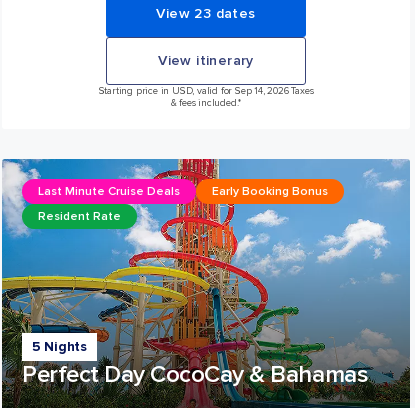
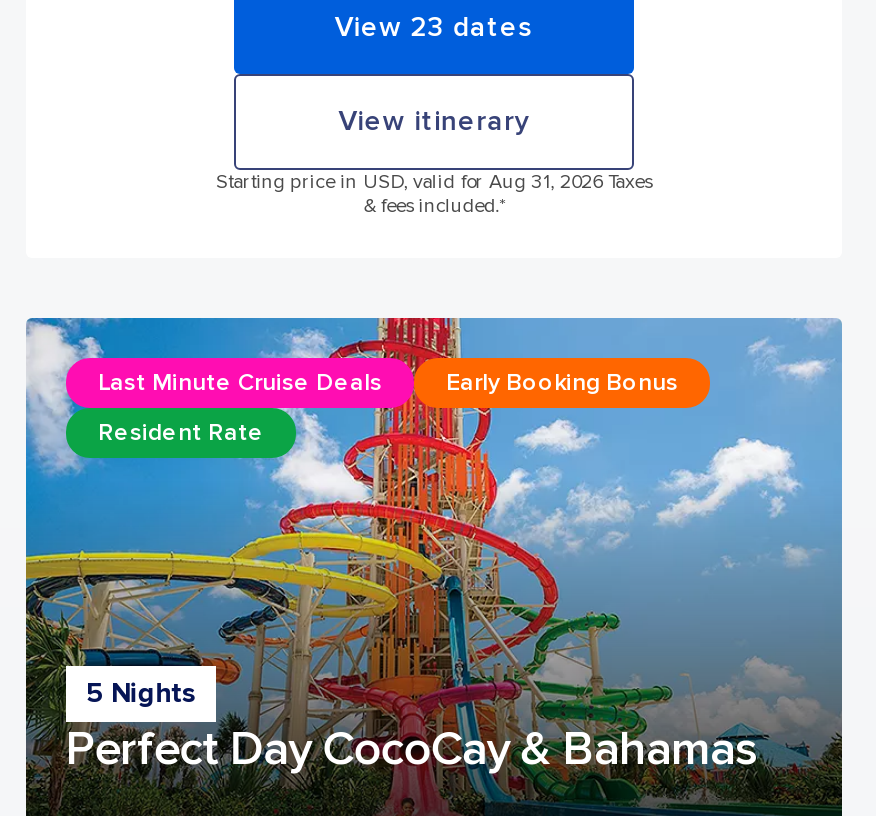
- Starting price in USD, valid for Sep 14, 2026 Taxes
+ Starting price in USD, valid for Aug 31, 2026 Taxes
